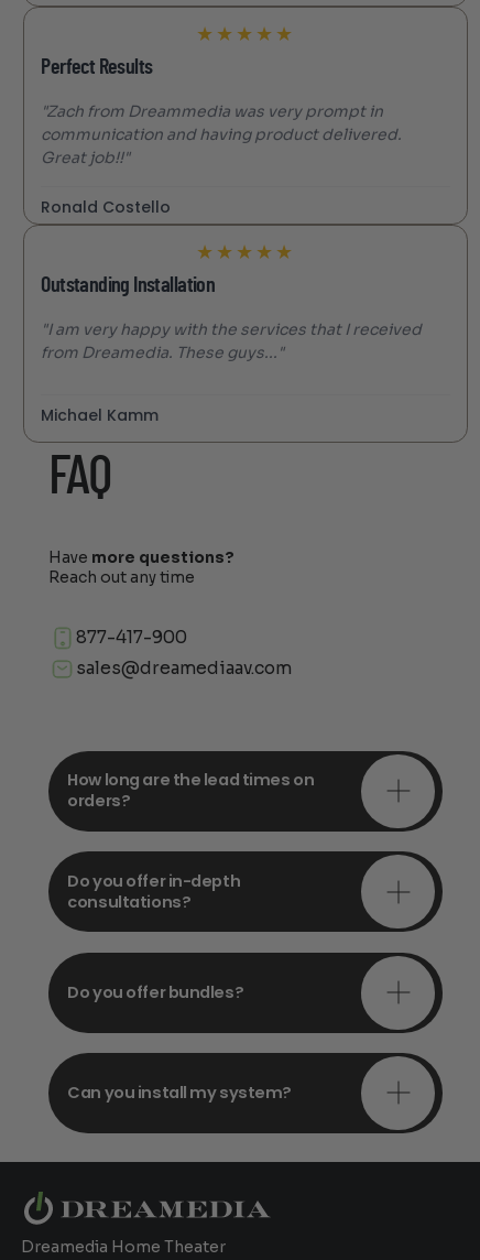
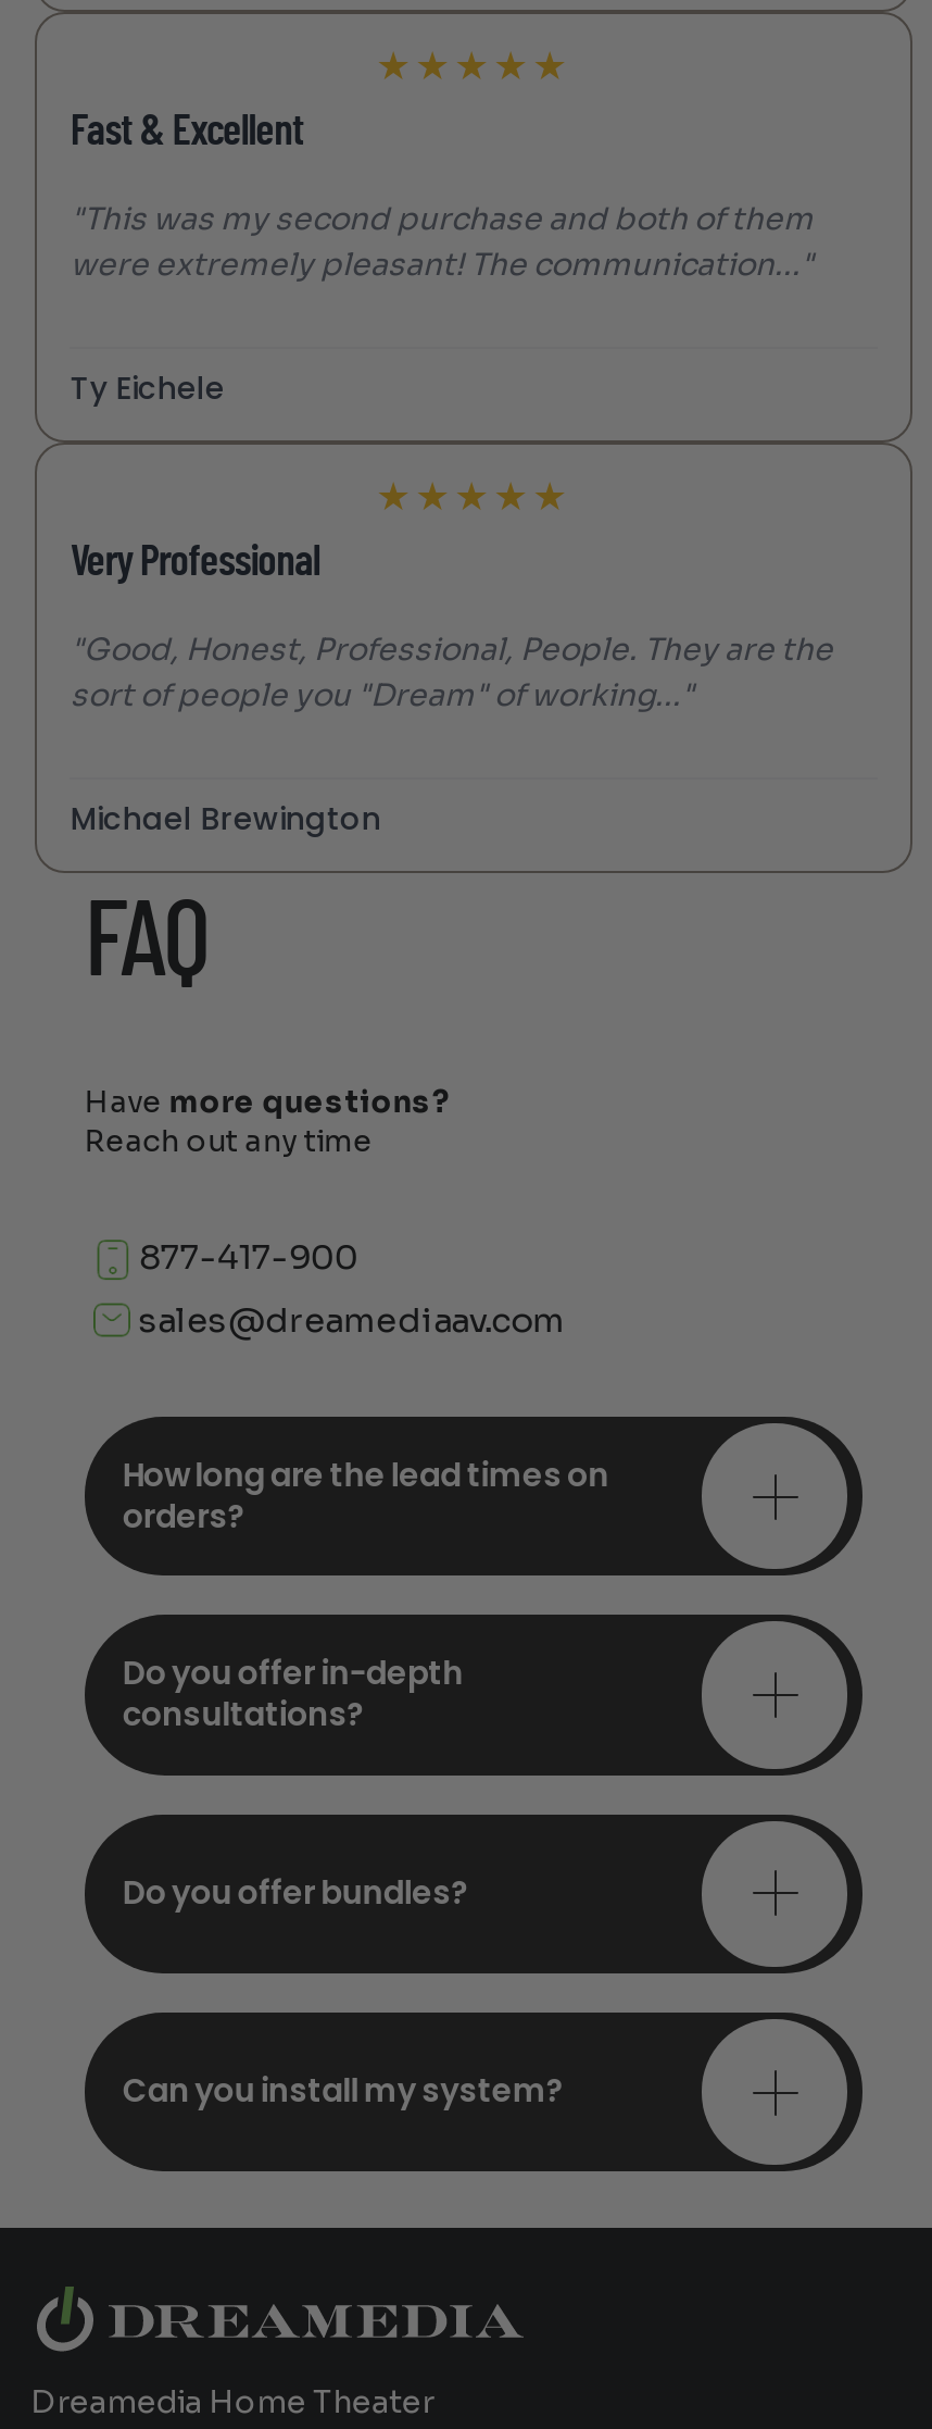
- Perfect Results
+ Fast & Excellent

- "Zach from Dreammedia was very prompt in
- communication and having product delivered.
- Great job!!"
+ "This was my second purchase and both of them
+ were extremely pleasant! The communication..."

- Ronald Costello
+ Ty Eichele

- Outstanding Installation
+ Very Professional

- "I am very happy with the services that I received
- from Dreamedia. These guys..."
+ "Good, Honest, Professional, People. They are the
+ sort of people you "Dream" of working..."

- Michael Kamm
+ Michael Brewington
